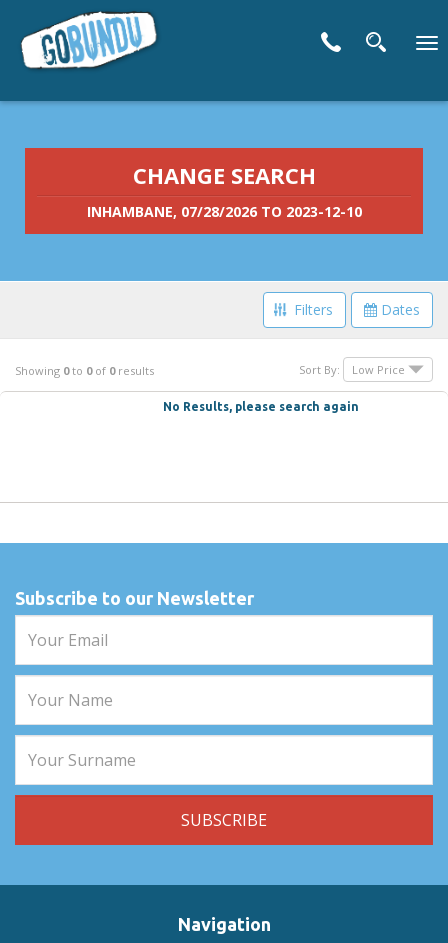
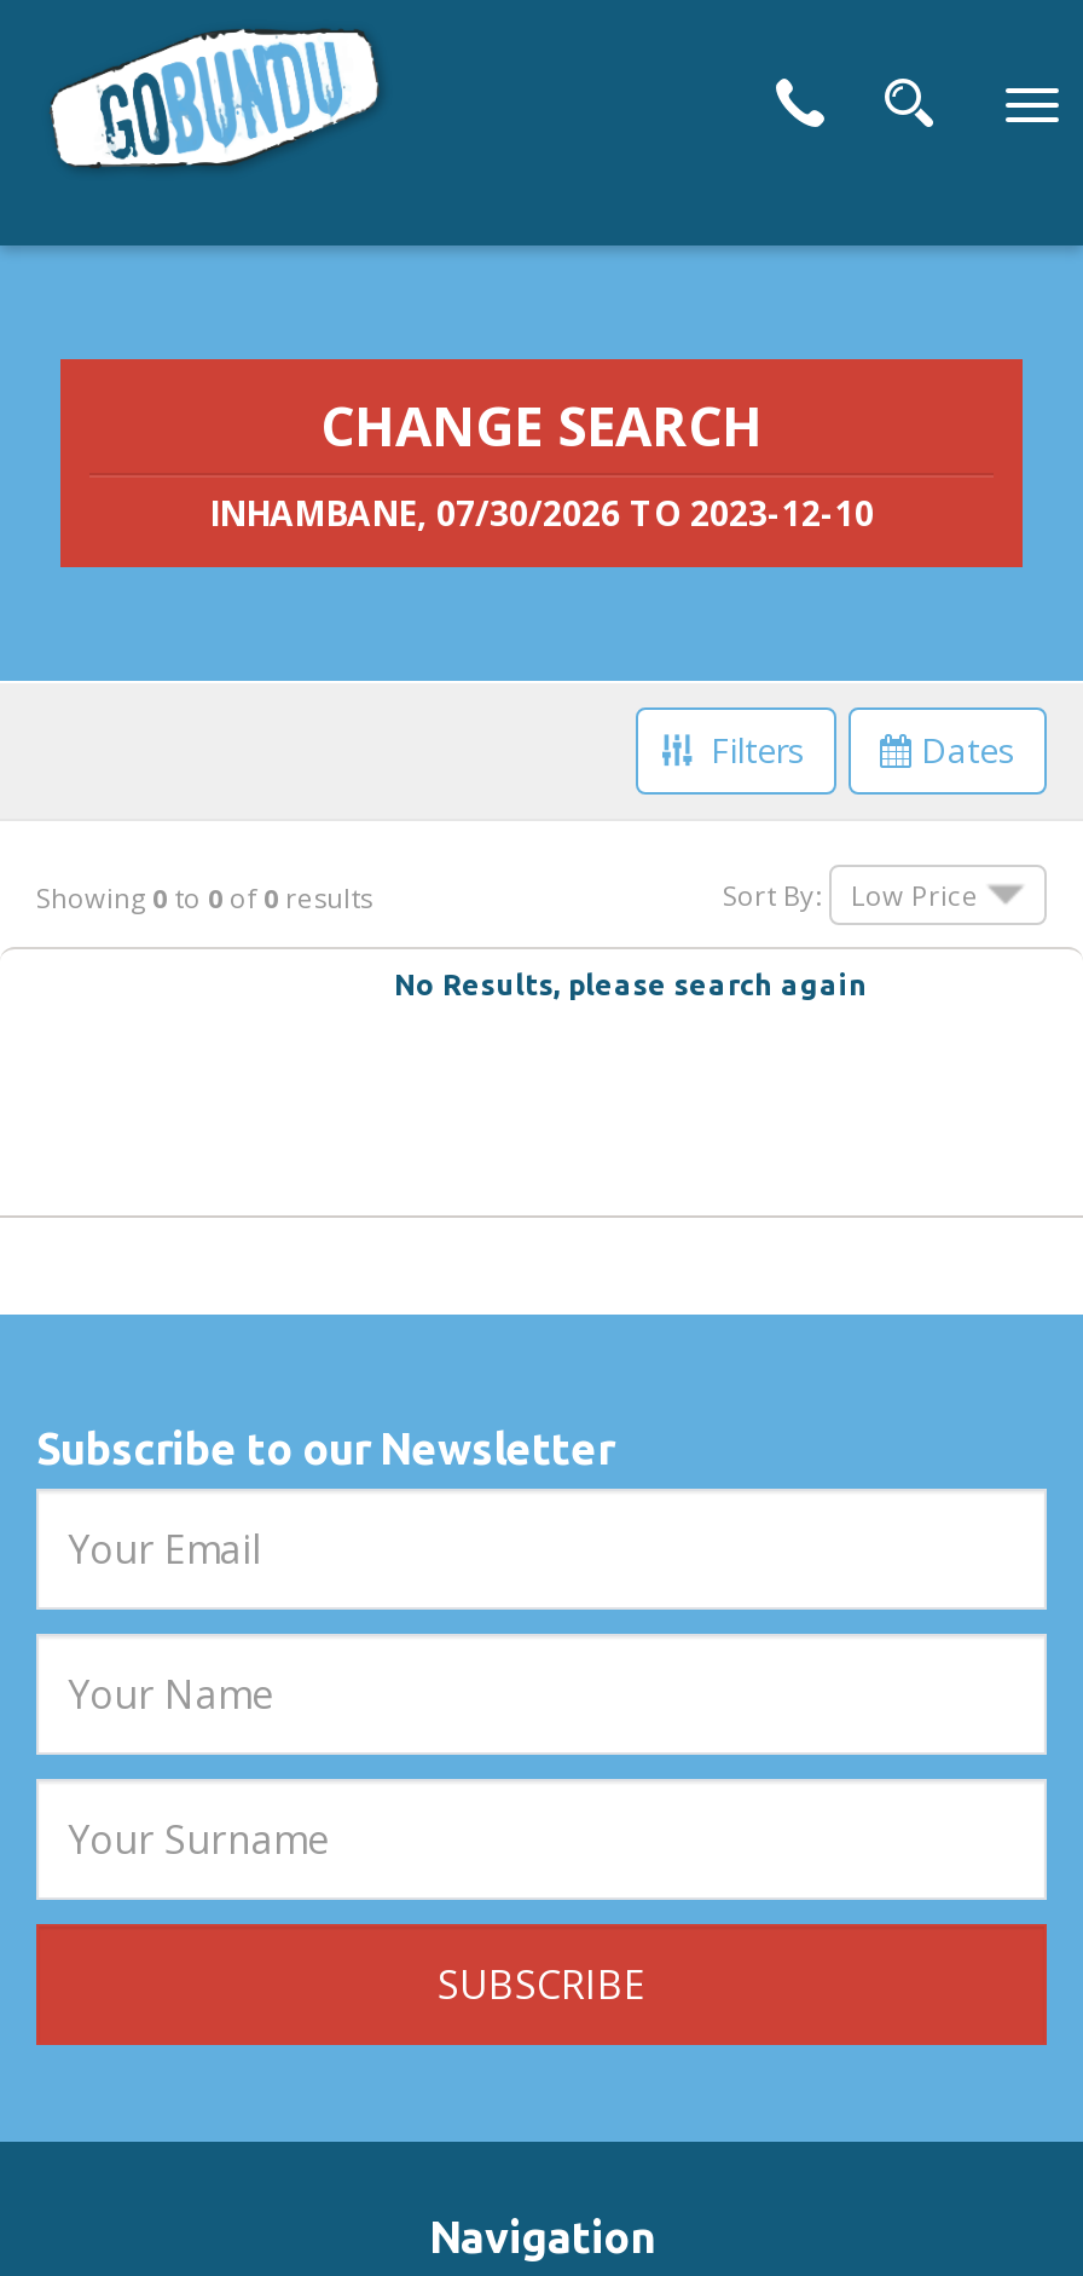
- INHAMBANE, 07/28/2026 TO 2023-12-10
+ INHAMBANE, 07/30/2026 TO 2023-12-10
